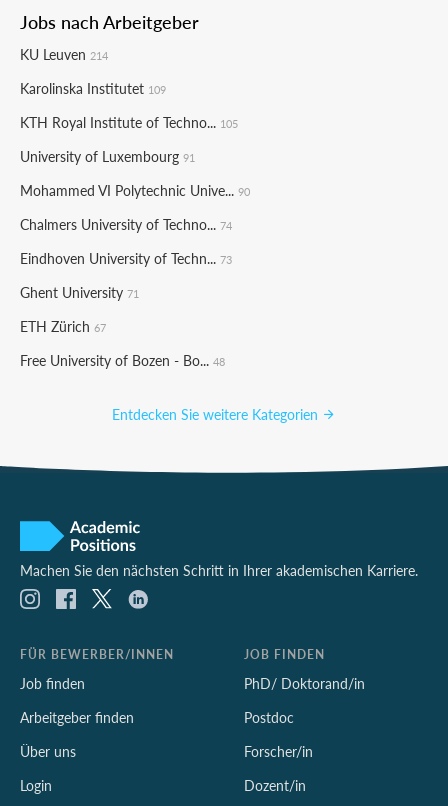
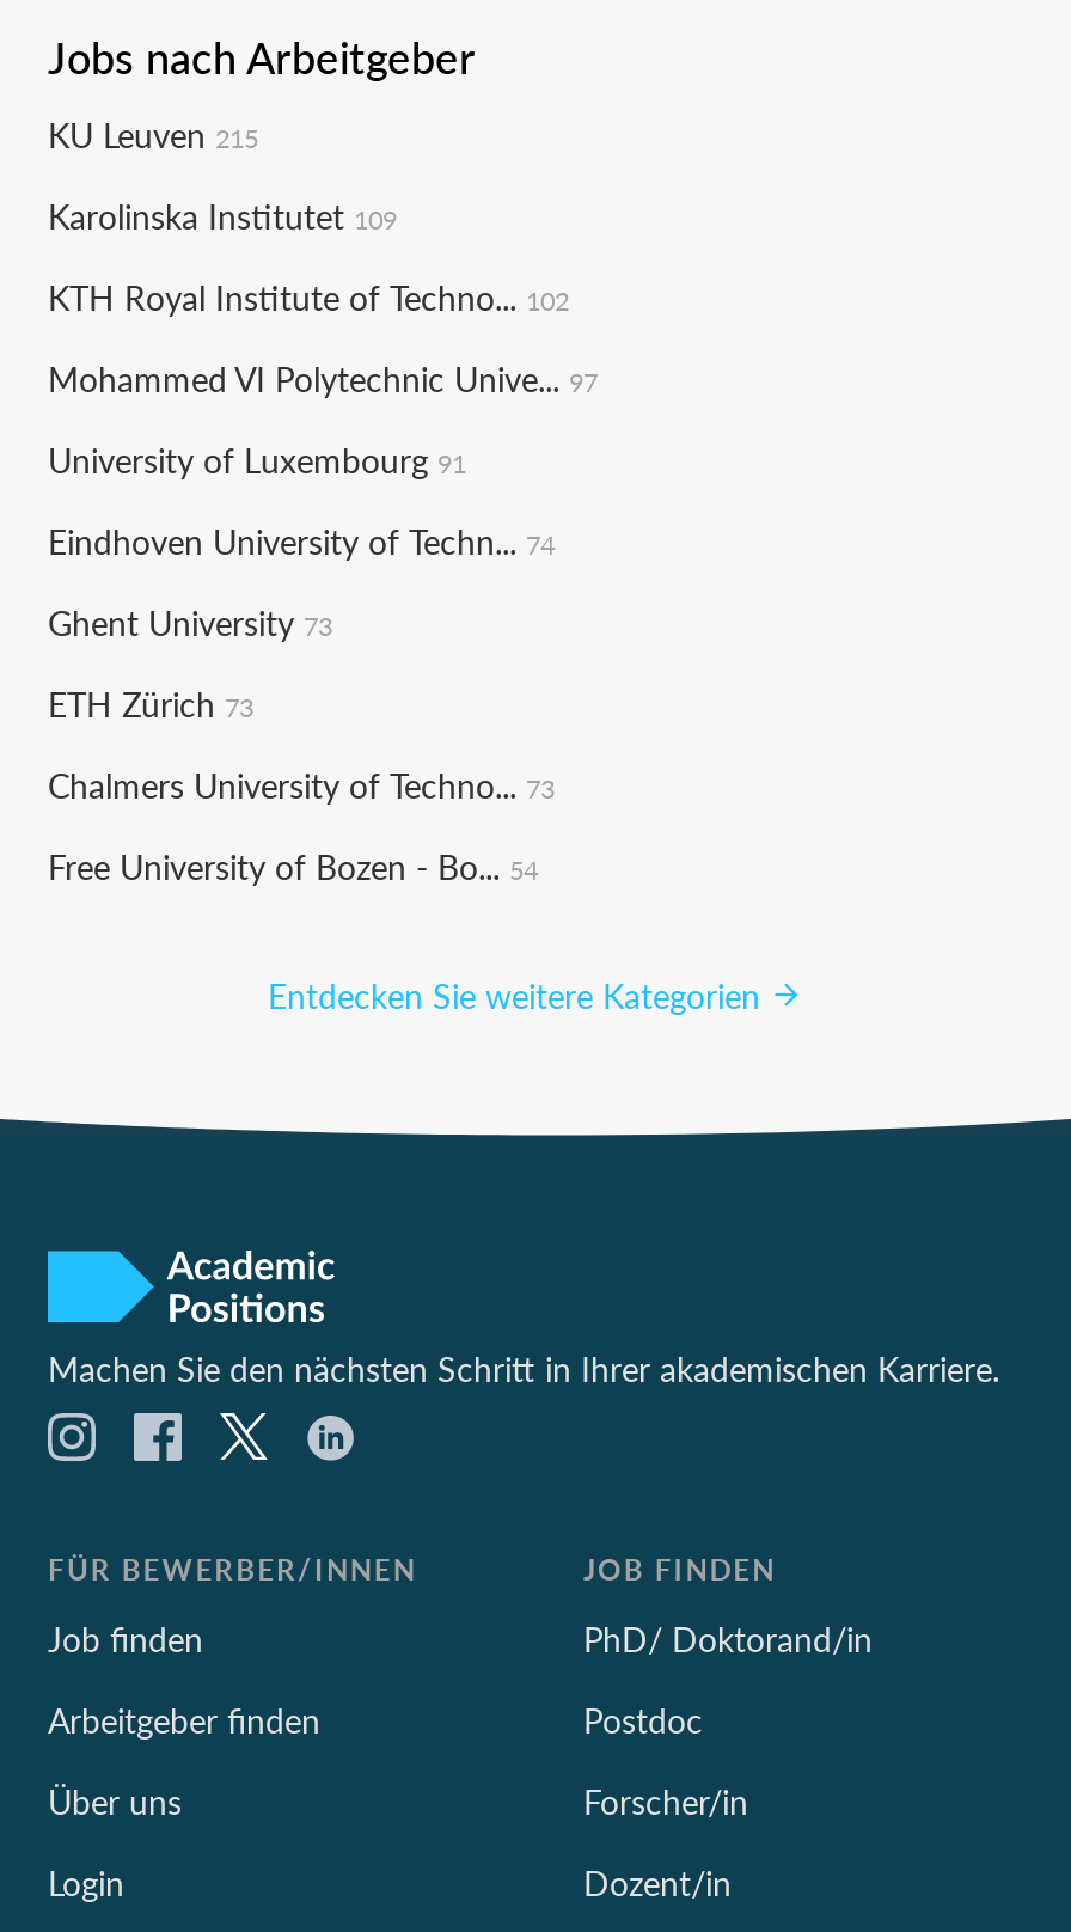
- KU Leuven 214
+ KU Leuven 215

- KTH Royal Institute of Techno... 105
+ KTH Royal Institute of Techno... 102
+ Mohammed VI Polytechnic Unive... 97

moved down: University of Luxembourg 91

- Mohammed VI Polytechnic Unive... 90
- Chalmers University of Techno... 74
- Eindhoven University of Techn... 73
- Ghent University 71
- ETH Zürich 67
- Free University of Bozen - Bo... 48
+ Eindhoven University of Techn... 74
+ Ghent University 73
+ ETH Zürich 73
+ Chalmers University of Techno... 73
+ Free University of Bozen - Bo... 54
